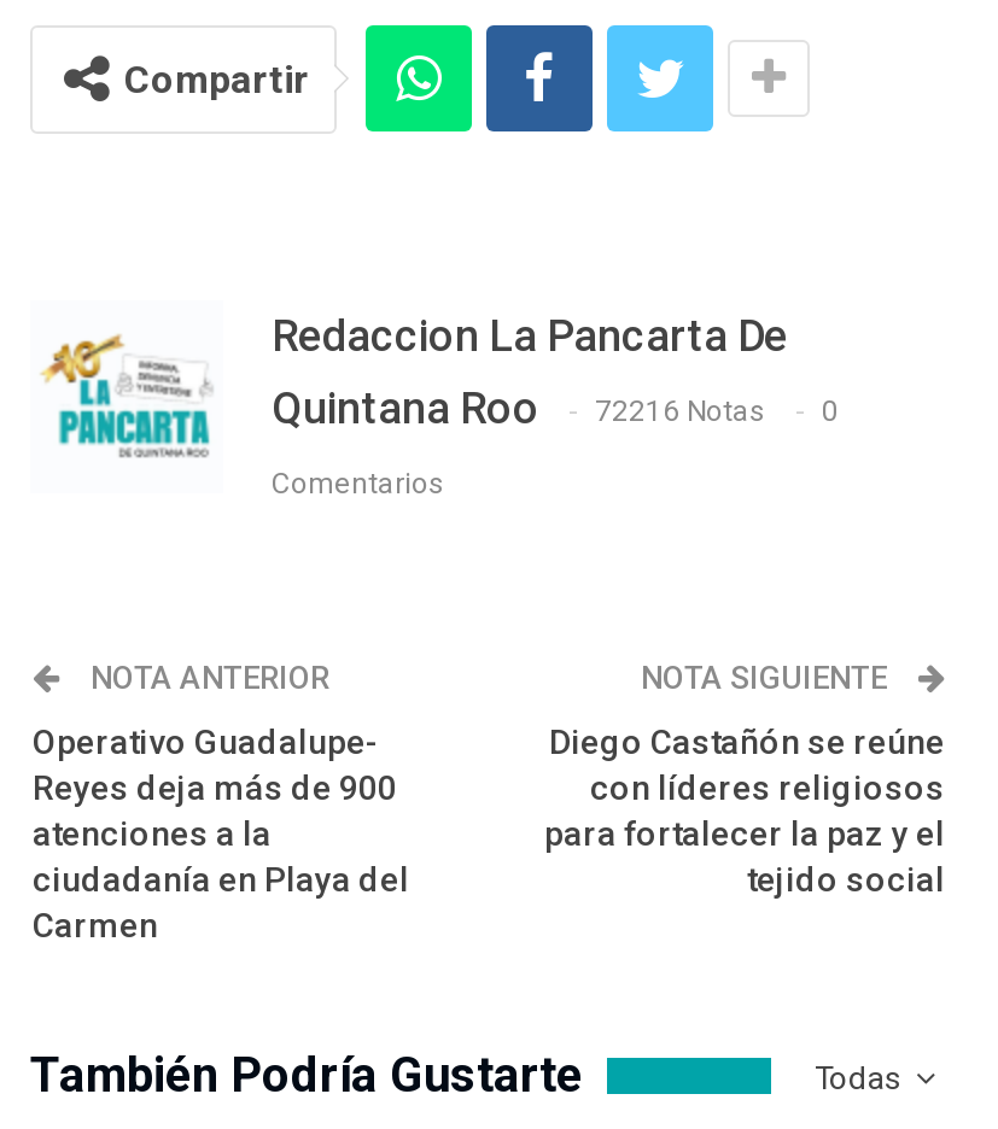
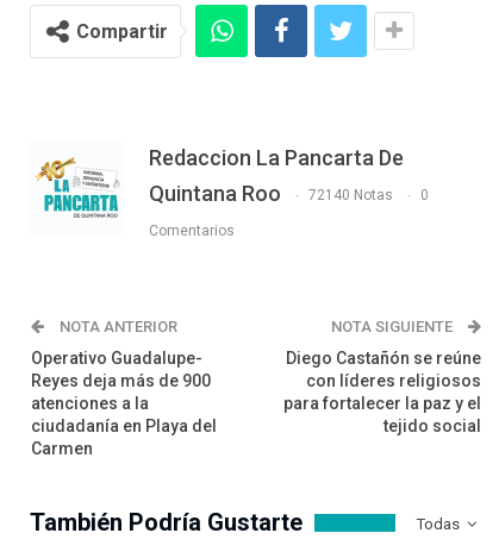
- Quintana Roo 72216 Notas 0
+ Quintana Roo 72140 Notas 0
